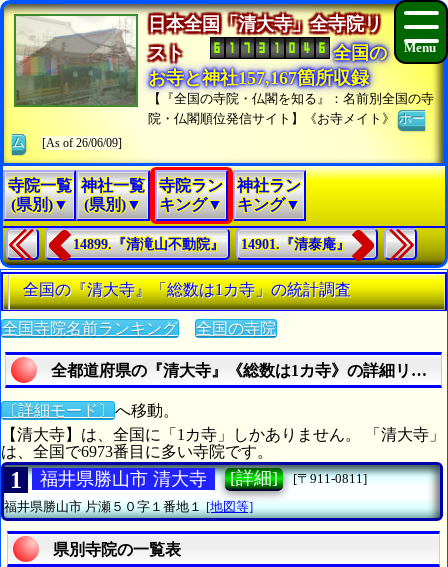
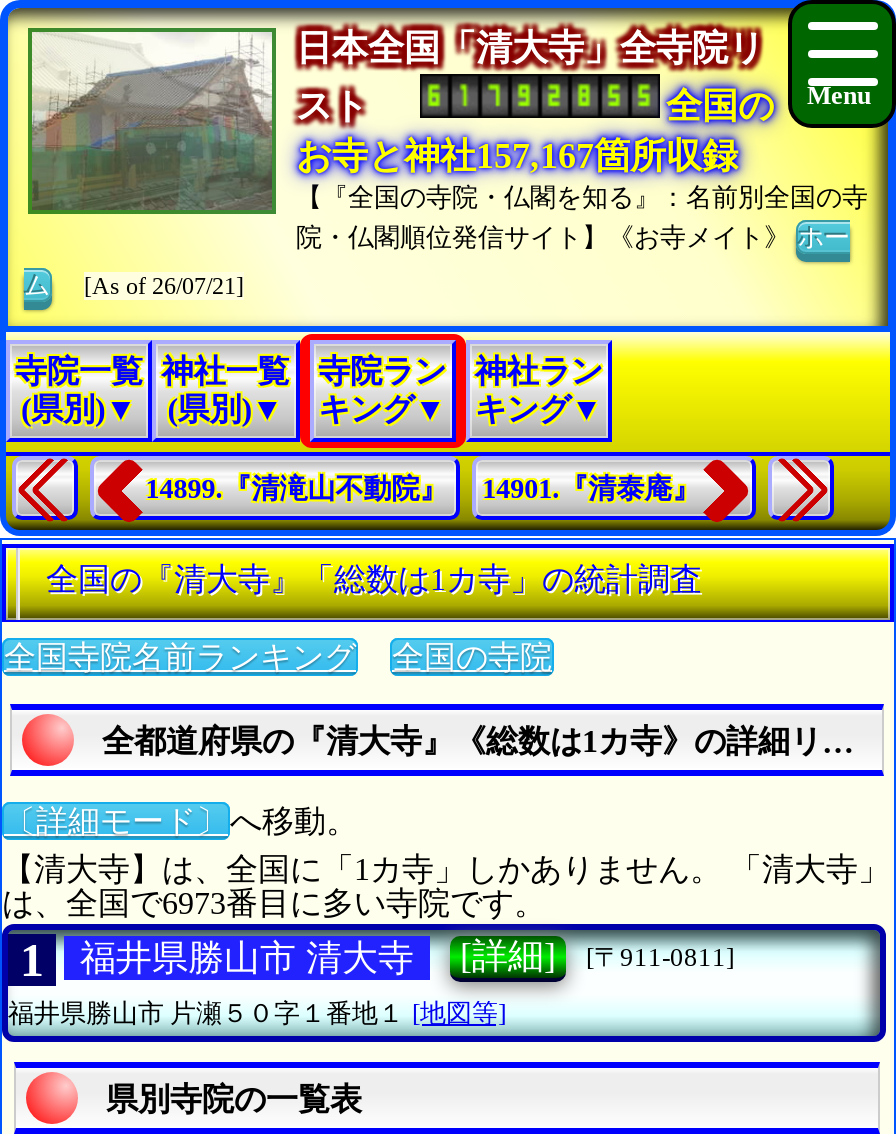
- [As of 26/06/09]
+ [As of 26/07/21]
